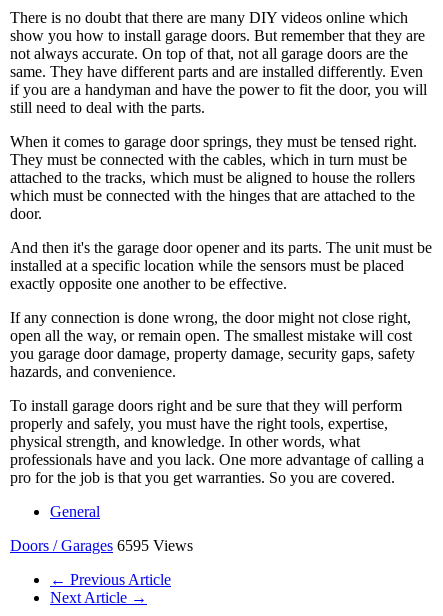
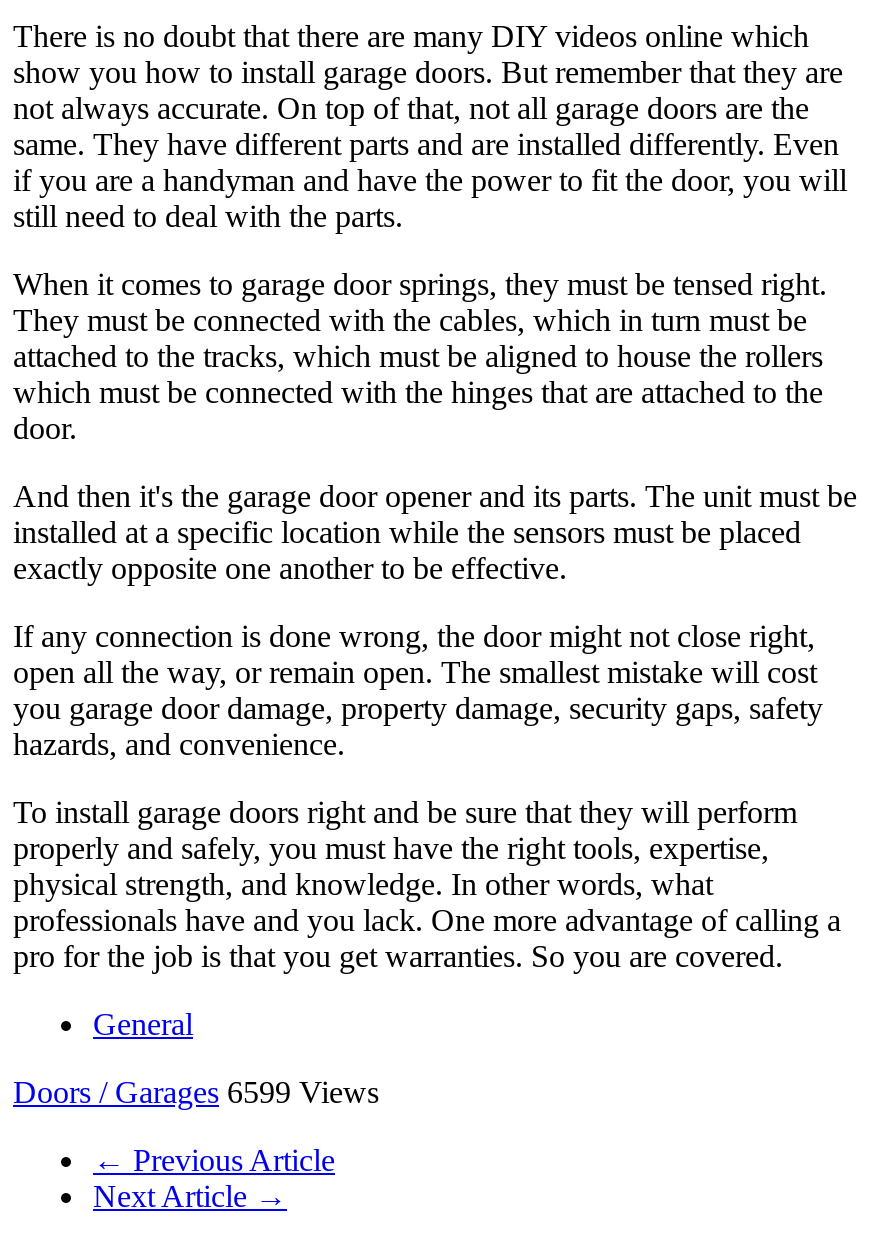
- Doors / Garages 6595 Views
+ Doors / Garages 6599 Views
